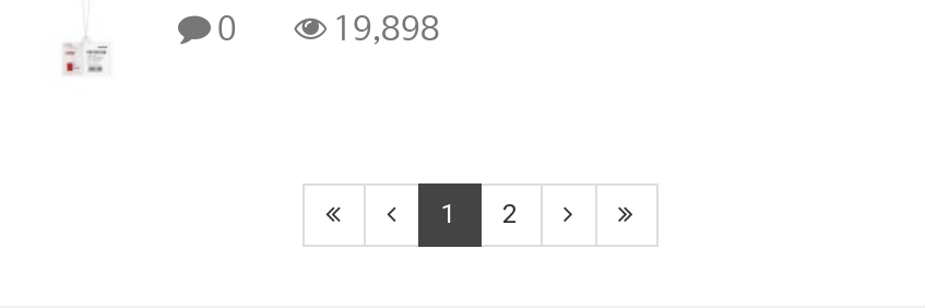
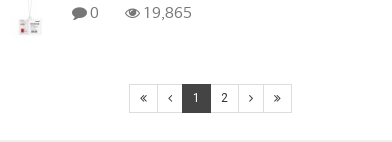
- 19,898
+ 19,865
